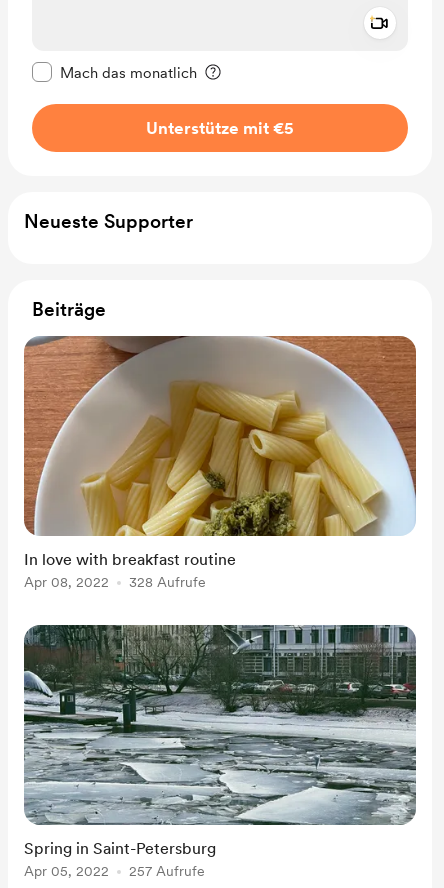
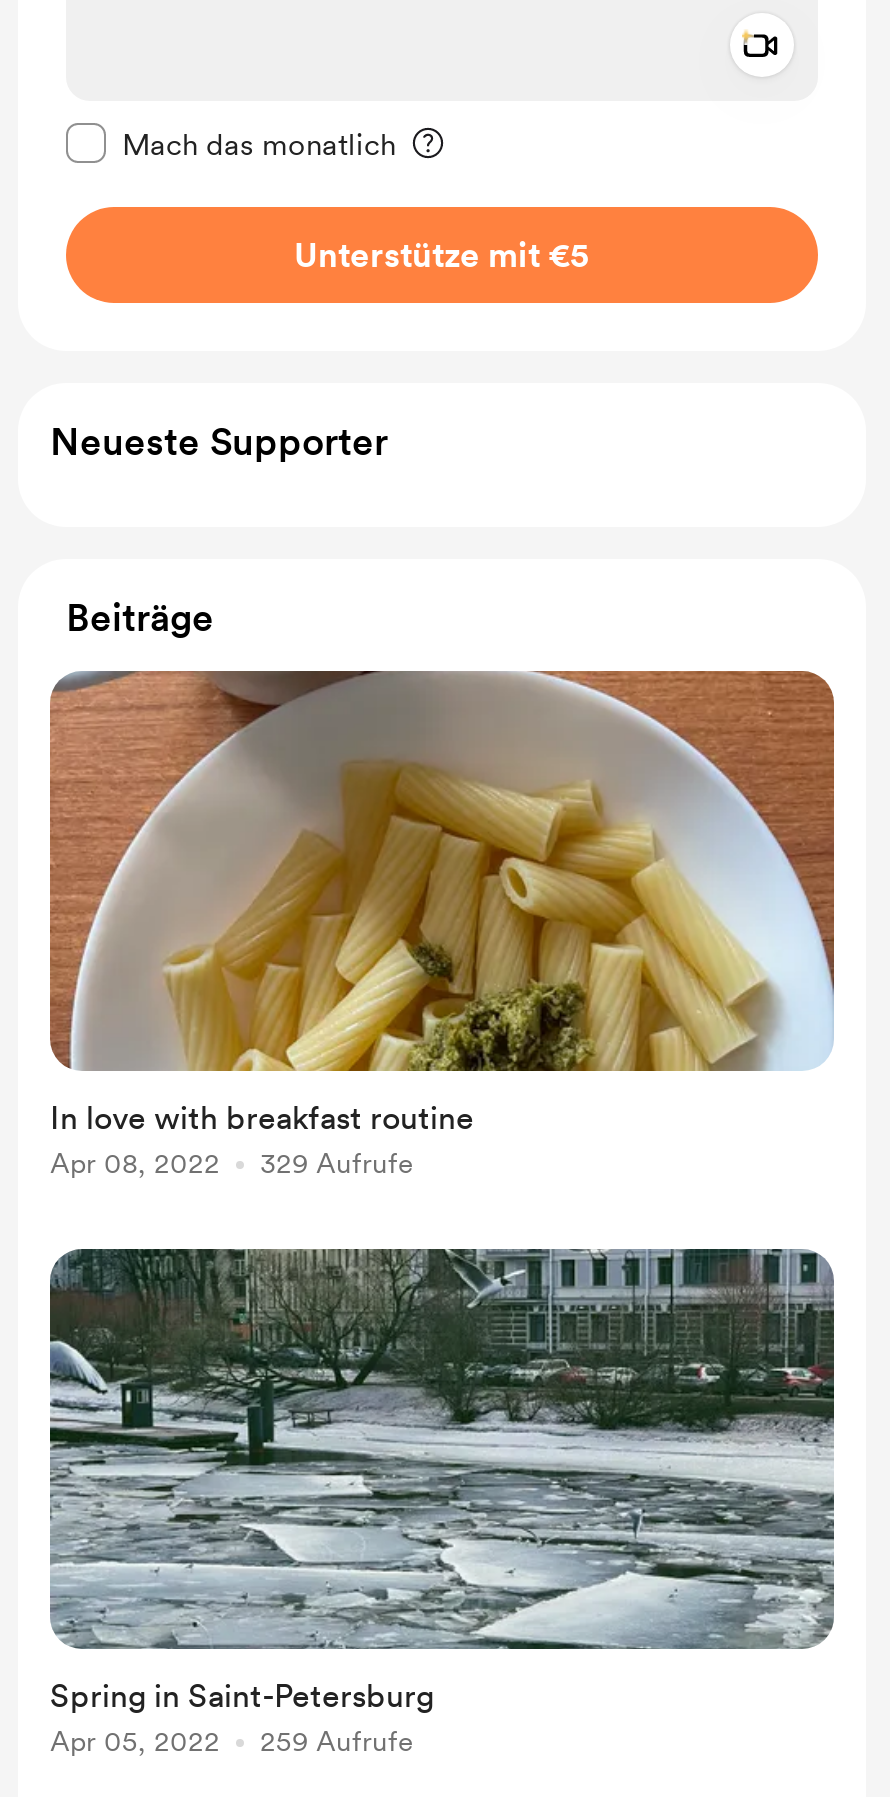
- Apr 08, 2022 328 Aufrufe
+ Apr 08, 2022 329 Aufrufe

- Apr 05, 2022 257 Aufrufe
+ Apr 05, 2022 259 Aufrufe
